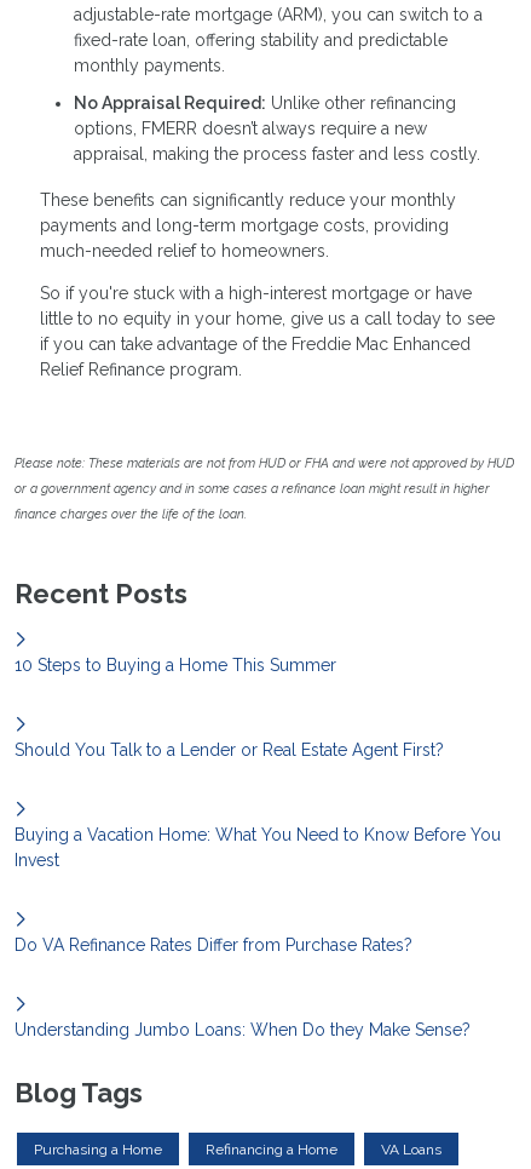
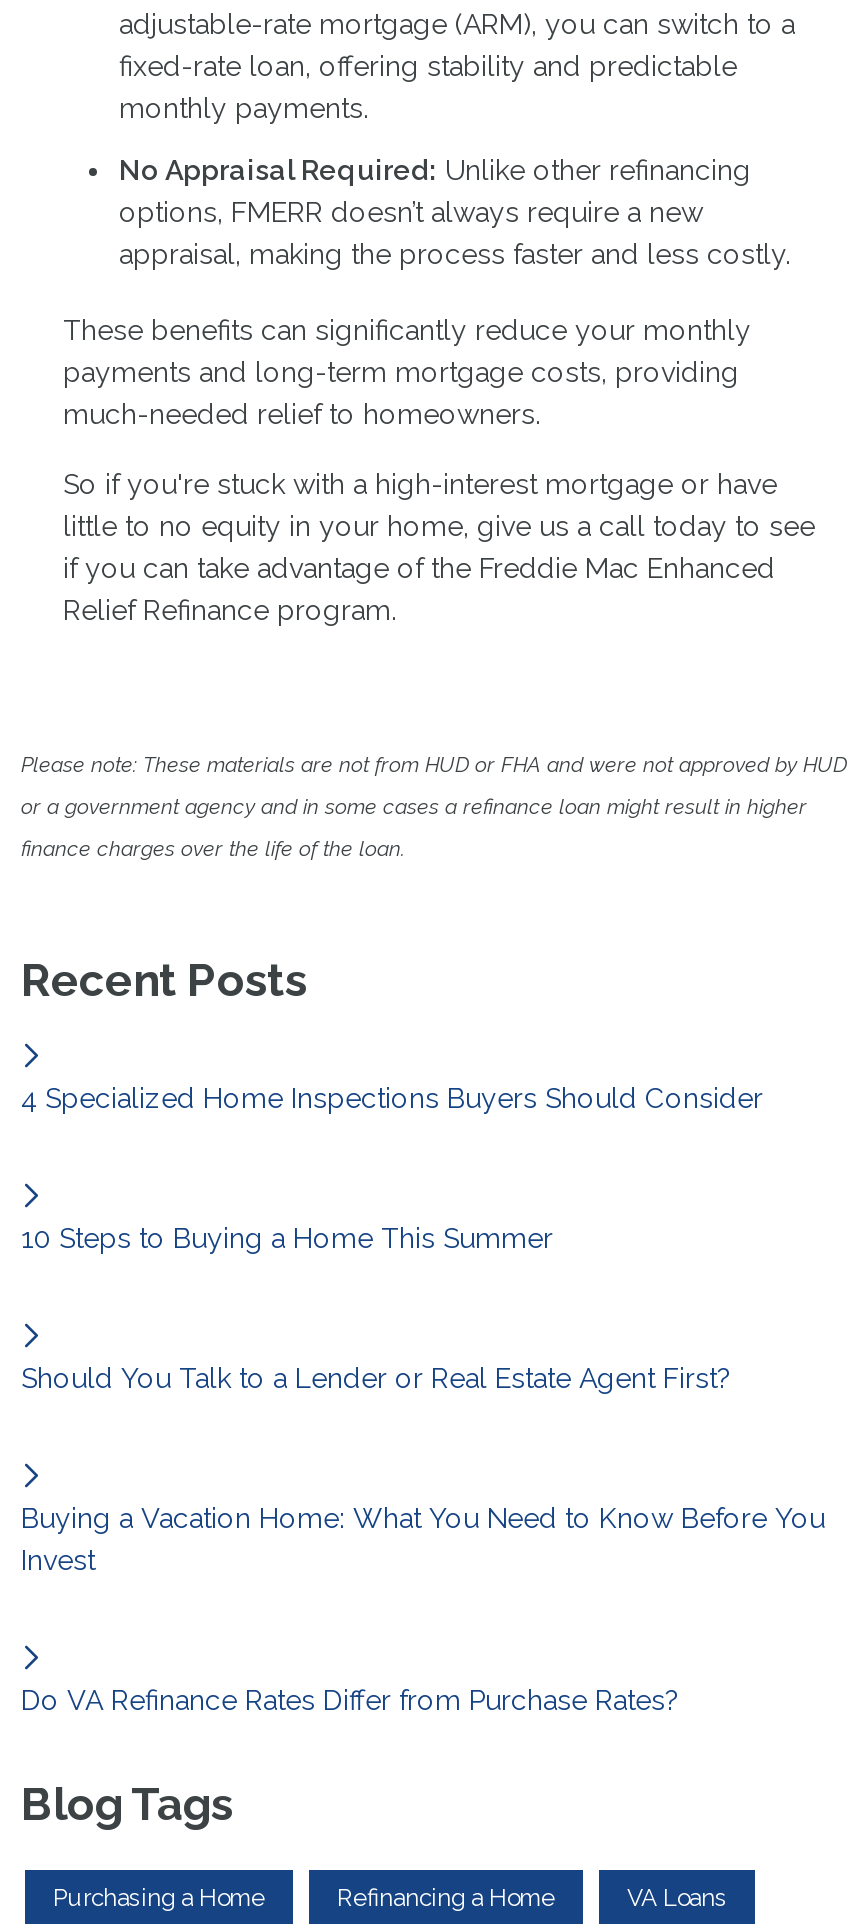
+ 4 Specialized Home Inspections Buyers Should Consider

moved down: 10 Steps to Buying a Home This Summer | Should You Talk to a Lender or Real Estate Agent First? | Buying a Vacation Home: What You Need to Know Before You | Invest | Do VA Refinance Rates Differ from Purchase Rates?

- Understanding Jumbo Loans: When Do they Make Sense?
